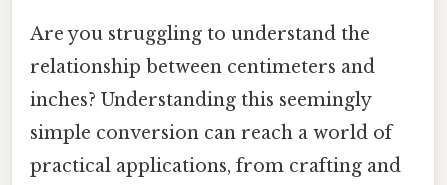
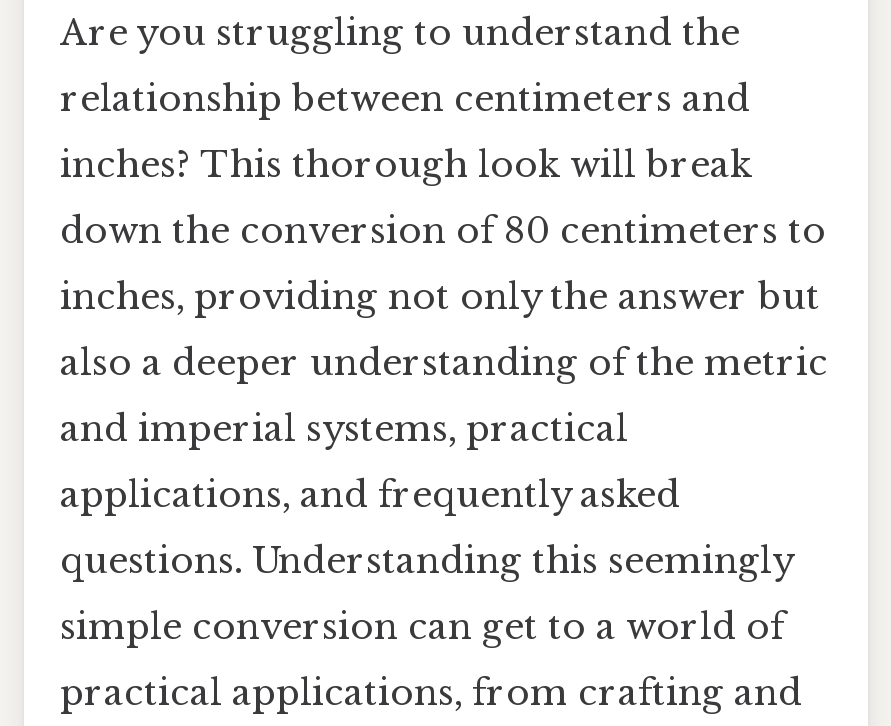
- inches? Understanding this seemingly
- simple conversion can reach a world of
+ inches? This thorough look will break
+ down the conversion of 80 centimeters to
+ inches, providing not only the answer but
+ also a deeper understanding of the metric
+ and imperial systems, practical
+ applications, and frequently asked
+ questions. Understanding this seemingly
+ simple conversion can get to a world of
